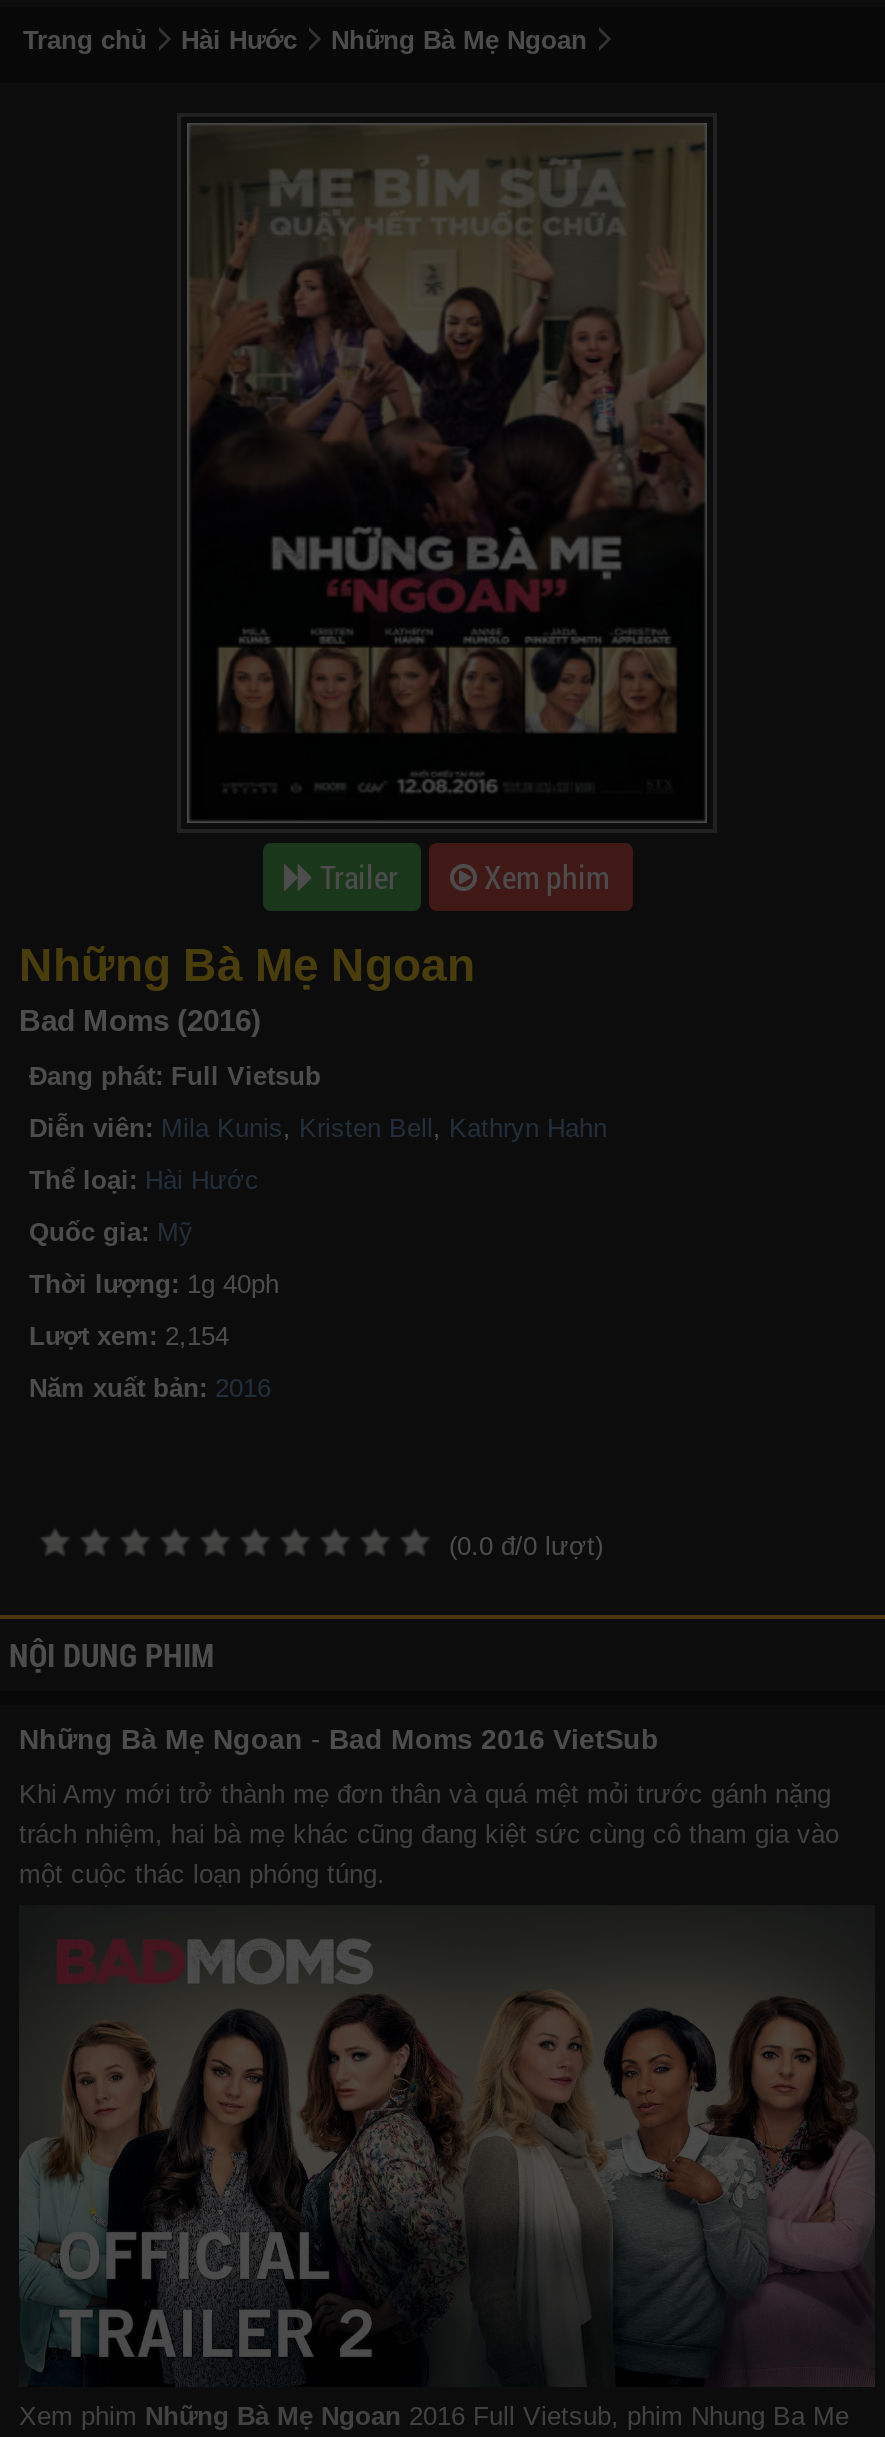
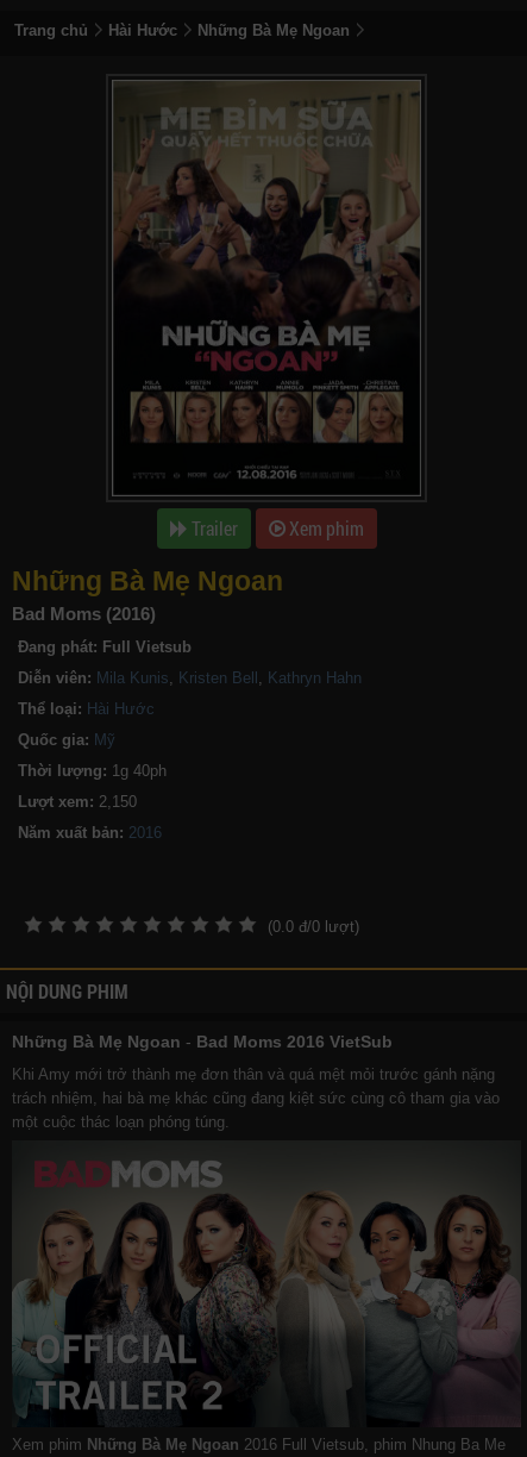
- Lượt xem: 2,154
+ Lượt xem: 2,150
